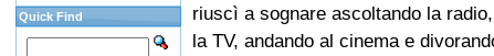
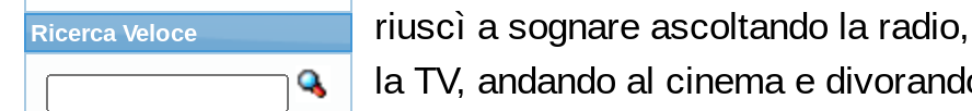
- Quick Find
+ Ricerca Veloce
